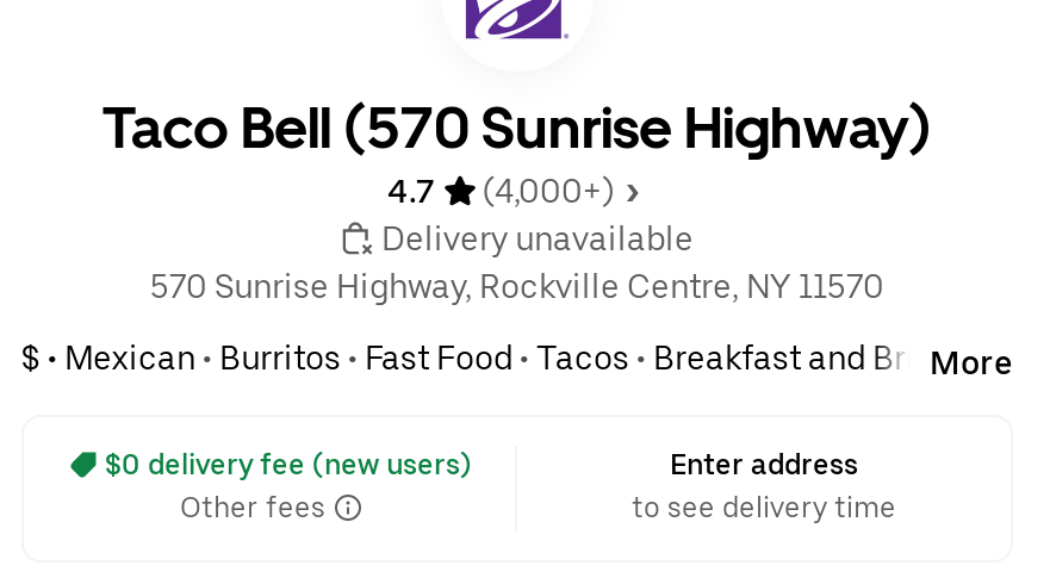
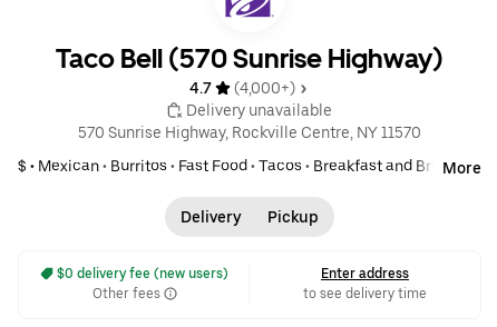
+ Delivery
+ Pickup
